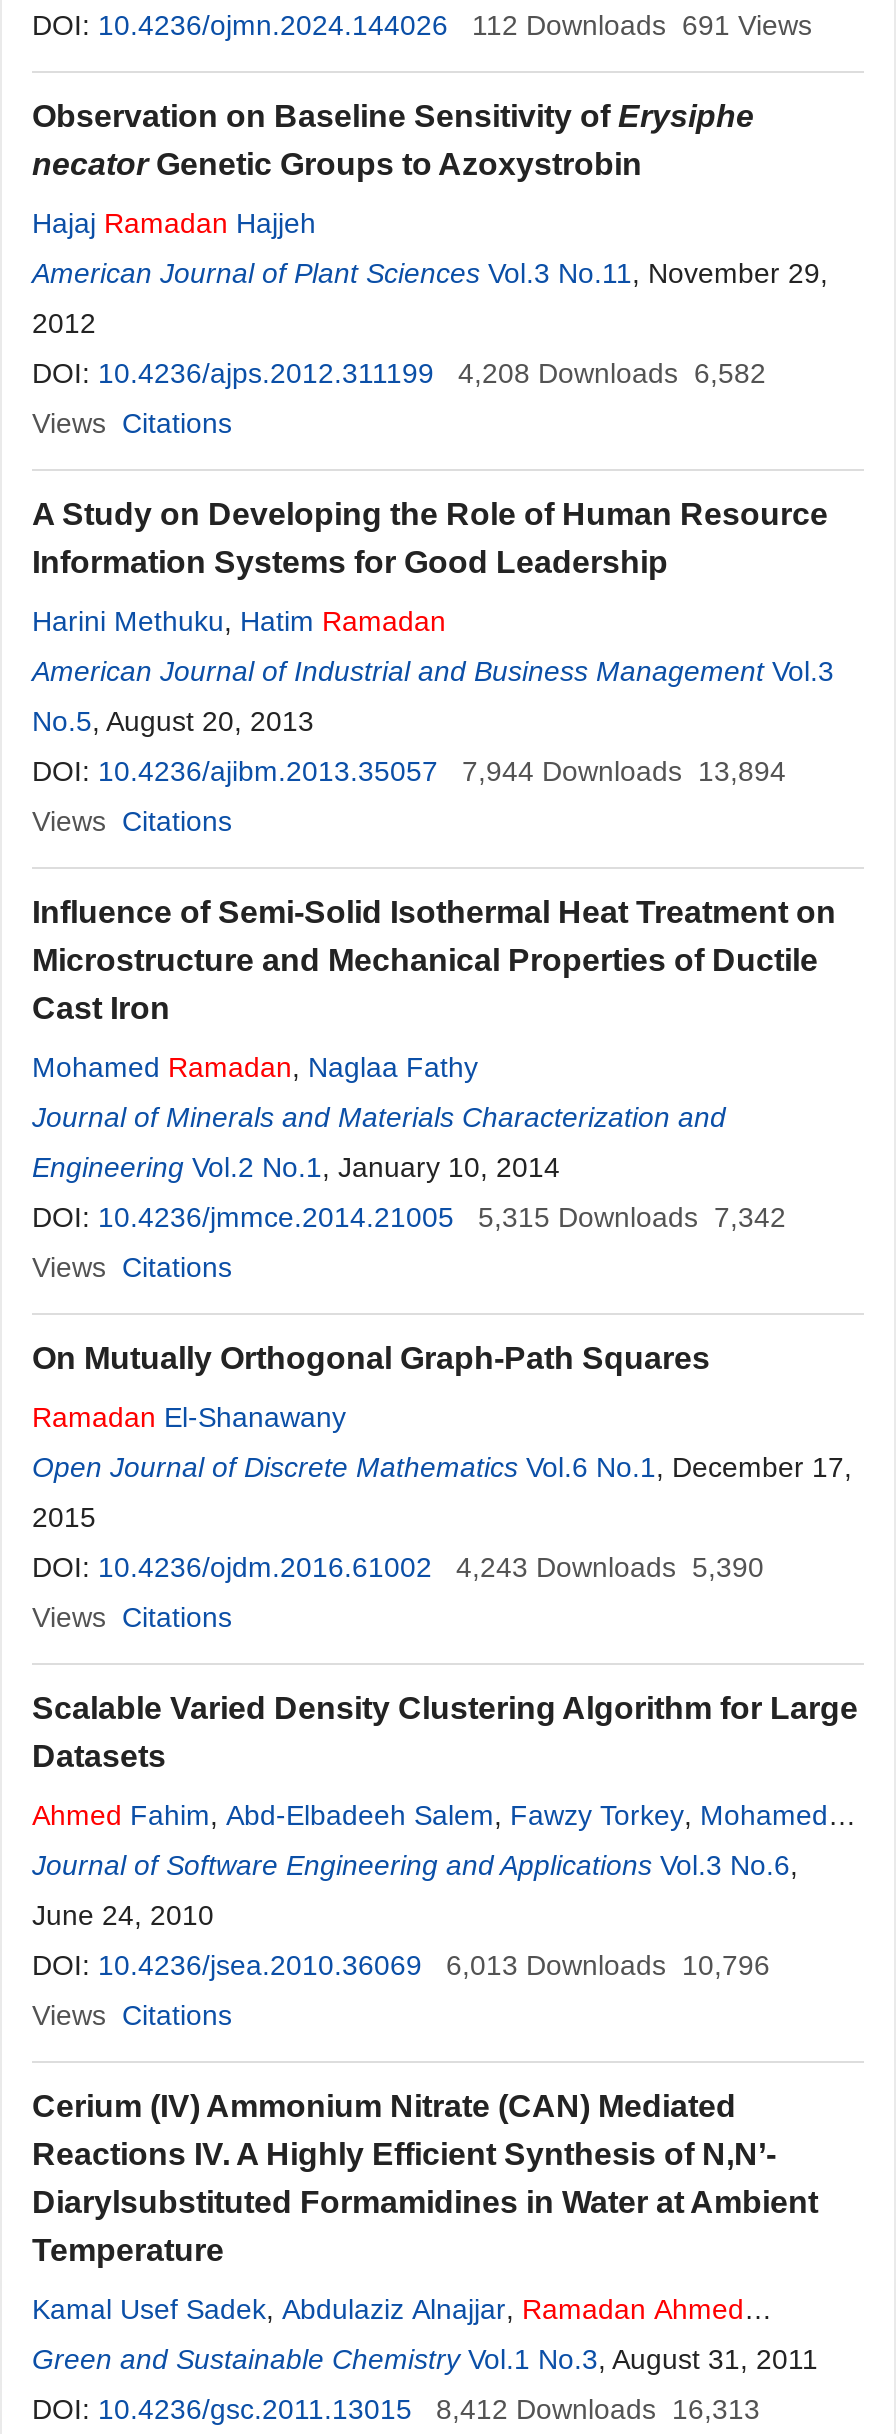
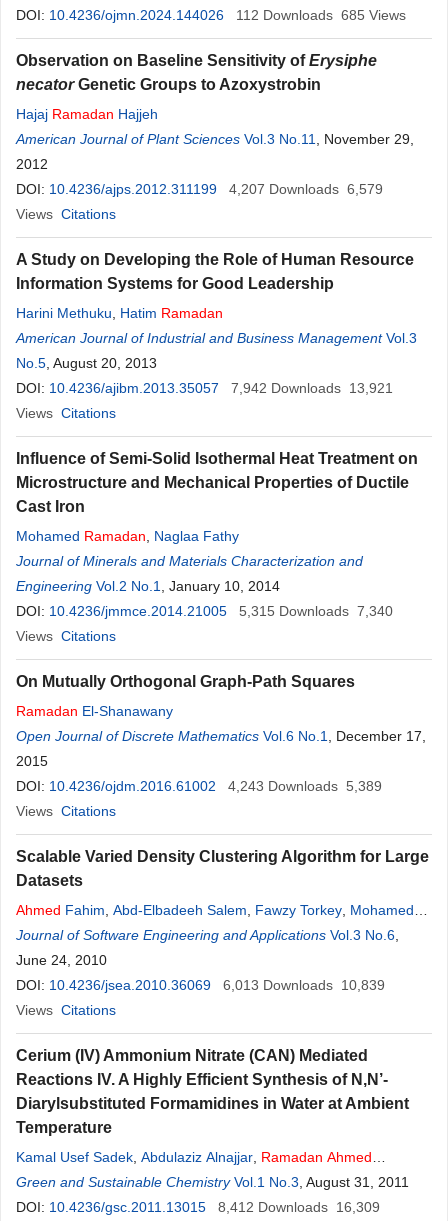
- 112 Downloads 691 Views
+ 112 Downloads 685 Views

- DOI: 10.4236/ajps.2012.311199 4,208 Downloads 6,582
+ DOI: 10.4236/ajps.2012.311199 4,207 Downloads 6,579

- DOI: 10.4236/ajibm.2013.35057 7,944 Downloads 13,894
+ DOI: 10.4236/ajibm.2013.35057 7,942 Downloads 13,921

- DOI: 10.4236/jmmce.2014.21005 5,315 Downloads 7,342
+ DOI: 10.4236/jmmce.2014.21005 5,315 Downloads 7,340

- DOI: 10.4236/ojdm.2016.61002 4,243 Downloads 5,390
+ DOI: 10.4236/ojdm.2016.61002 4,243 Downloads 5,389

- DOI: 10.4236/jsea.2010.36069 6,013 Downloads 10,796
+ DOI: 10.4236/jsea.2010.36069 6,013 Downloads 10,839

- DOI: 10.4236/gsc.2011.13015 8,412 Downloads 16,313
+ DOI: 10.4236/gsc.2011.13015 8,412 Downloads 16,309
